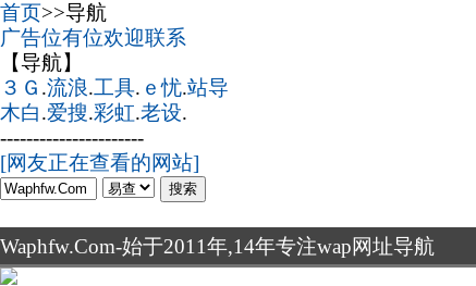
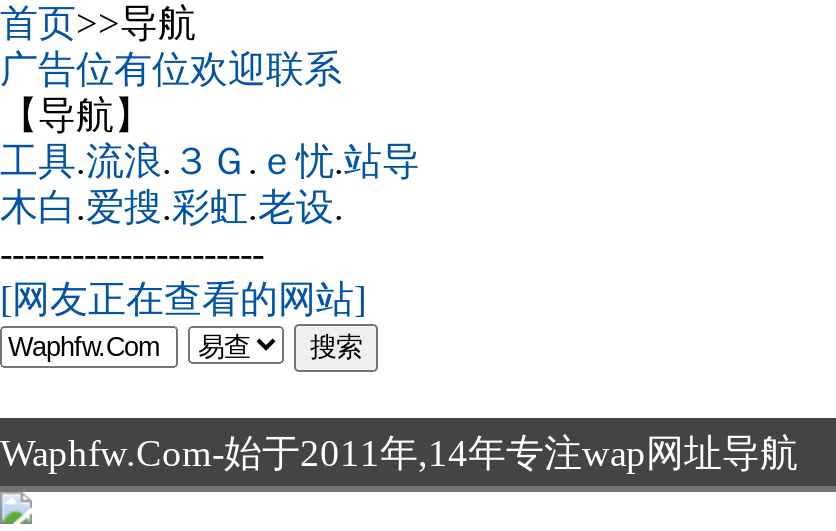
- ３Ｇ.流浪.工具.ｅ忧.站导
+ 工具.流浪.３Ｇ.ｅ忧.站导
